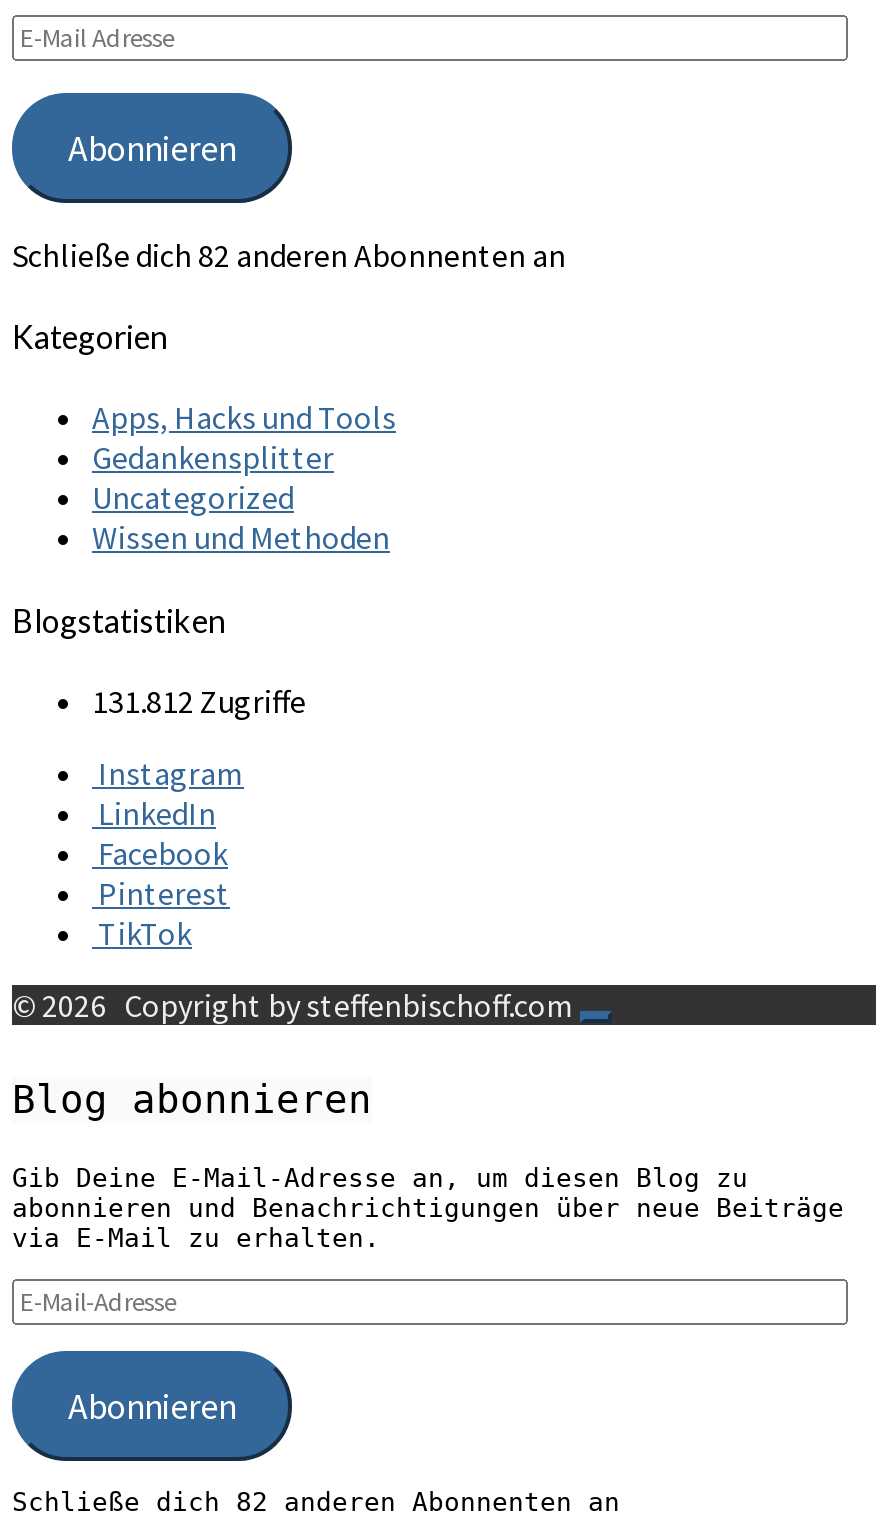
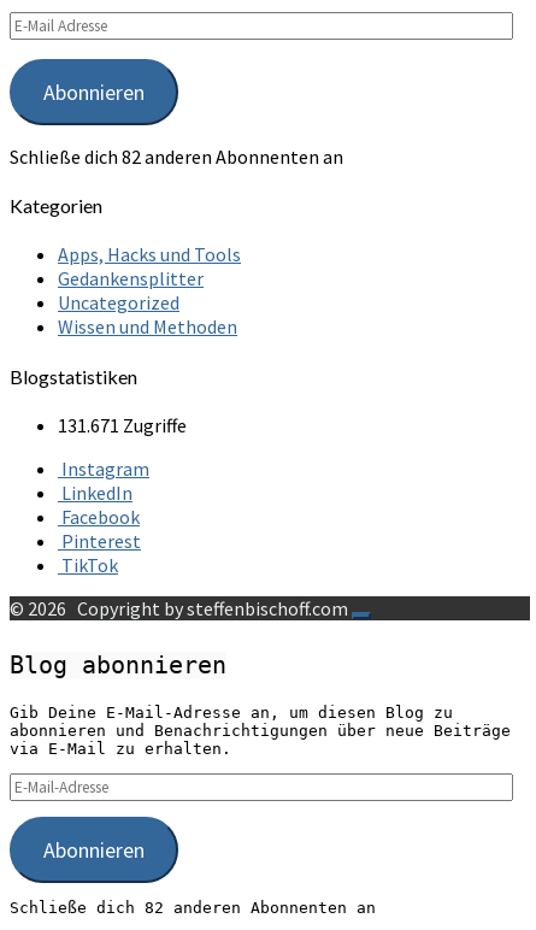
- 131.812 Zugriffe
+ 131.671 Zugriffe
